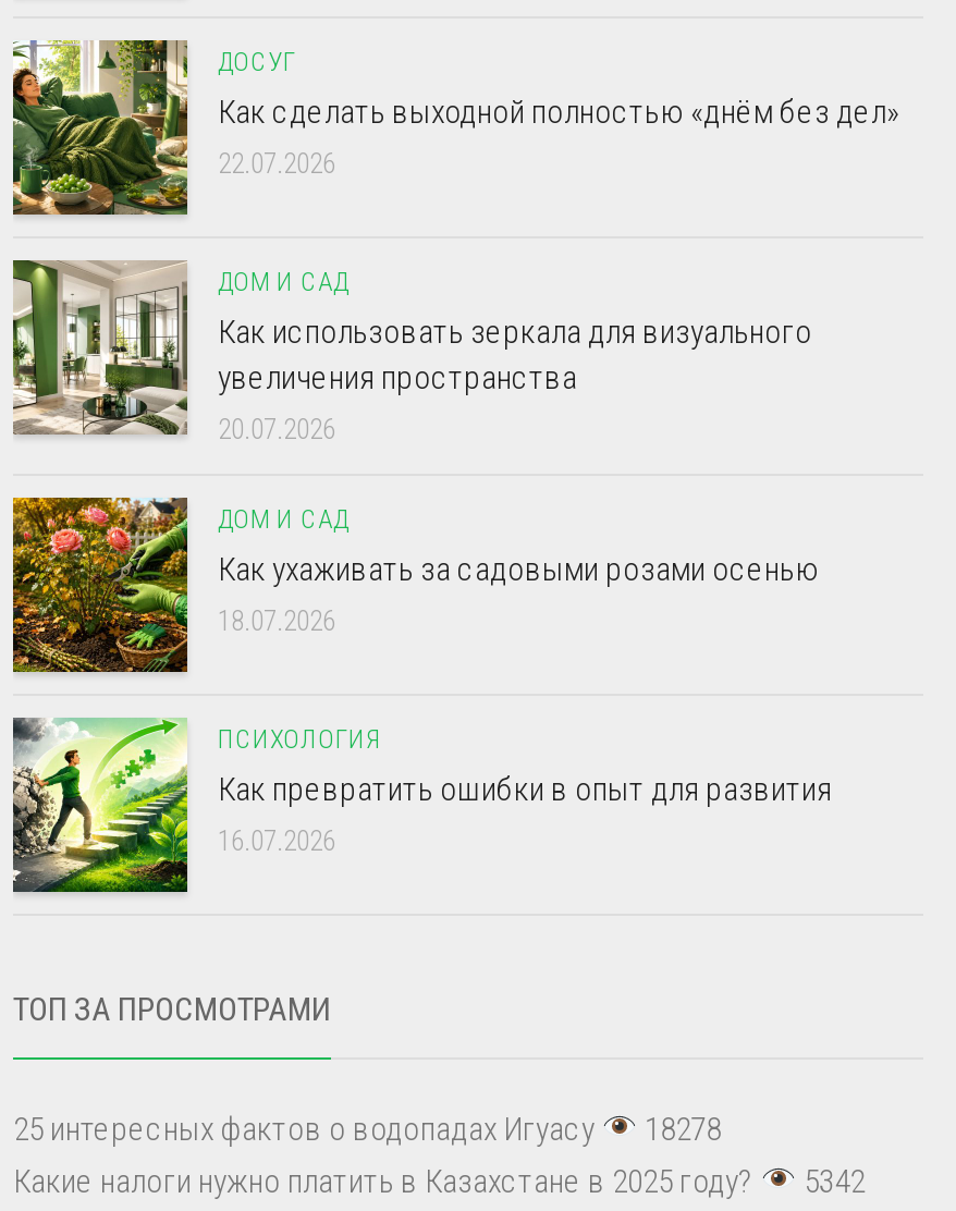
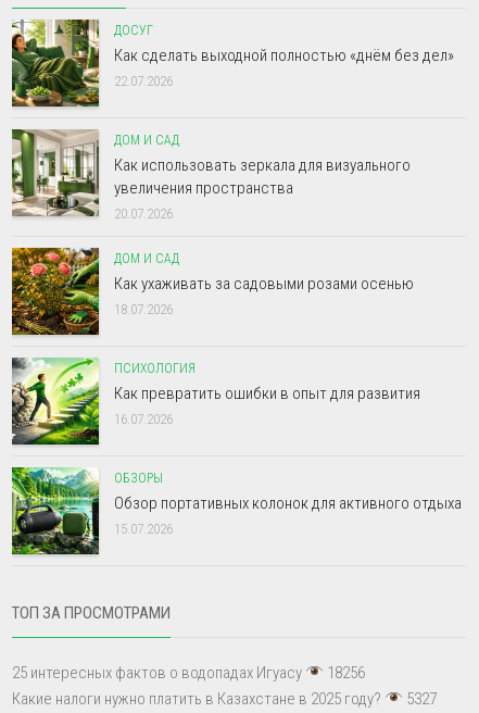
+ [image]
+ ОБЗОРЫ
+ Обзор портативных колонок для активного отдыха
+ 15.07.2026

- 25 интересных фактов о водопадах Игуасу 18278
+ 25 интересных фактов о водопадах Игуасу 18256

- Какие налоги нужно платить в Казахстане в 2025 году? 5342
+ Какие налоги нужно платить в Казахстане в 2025 году? 5327
